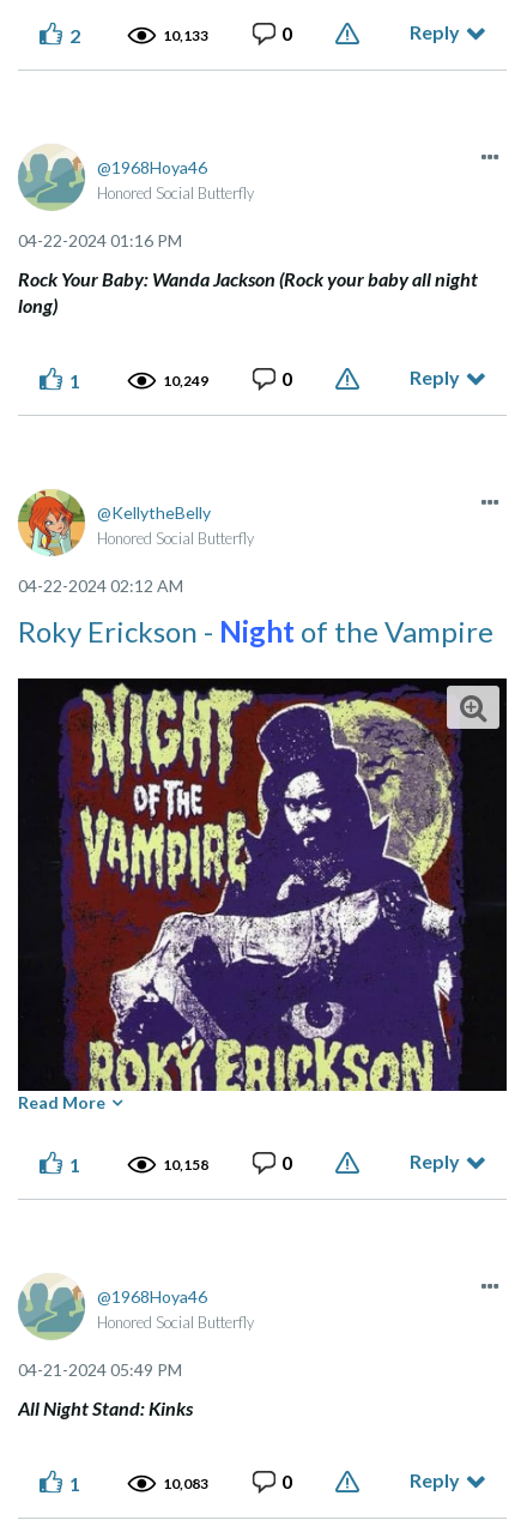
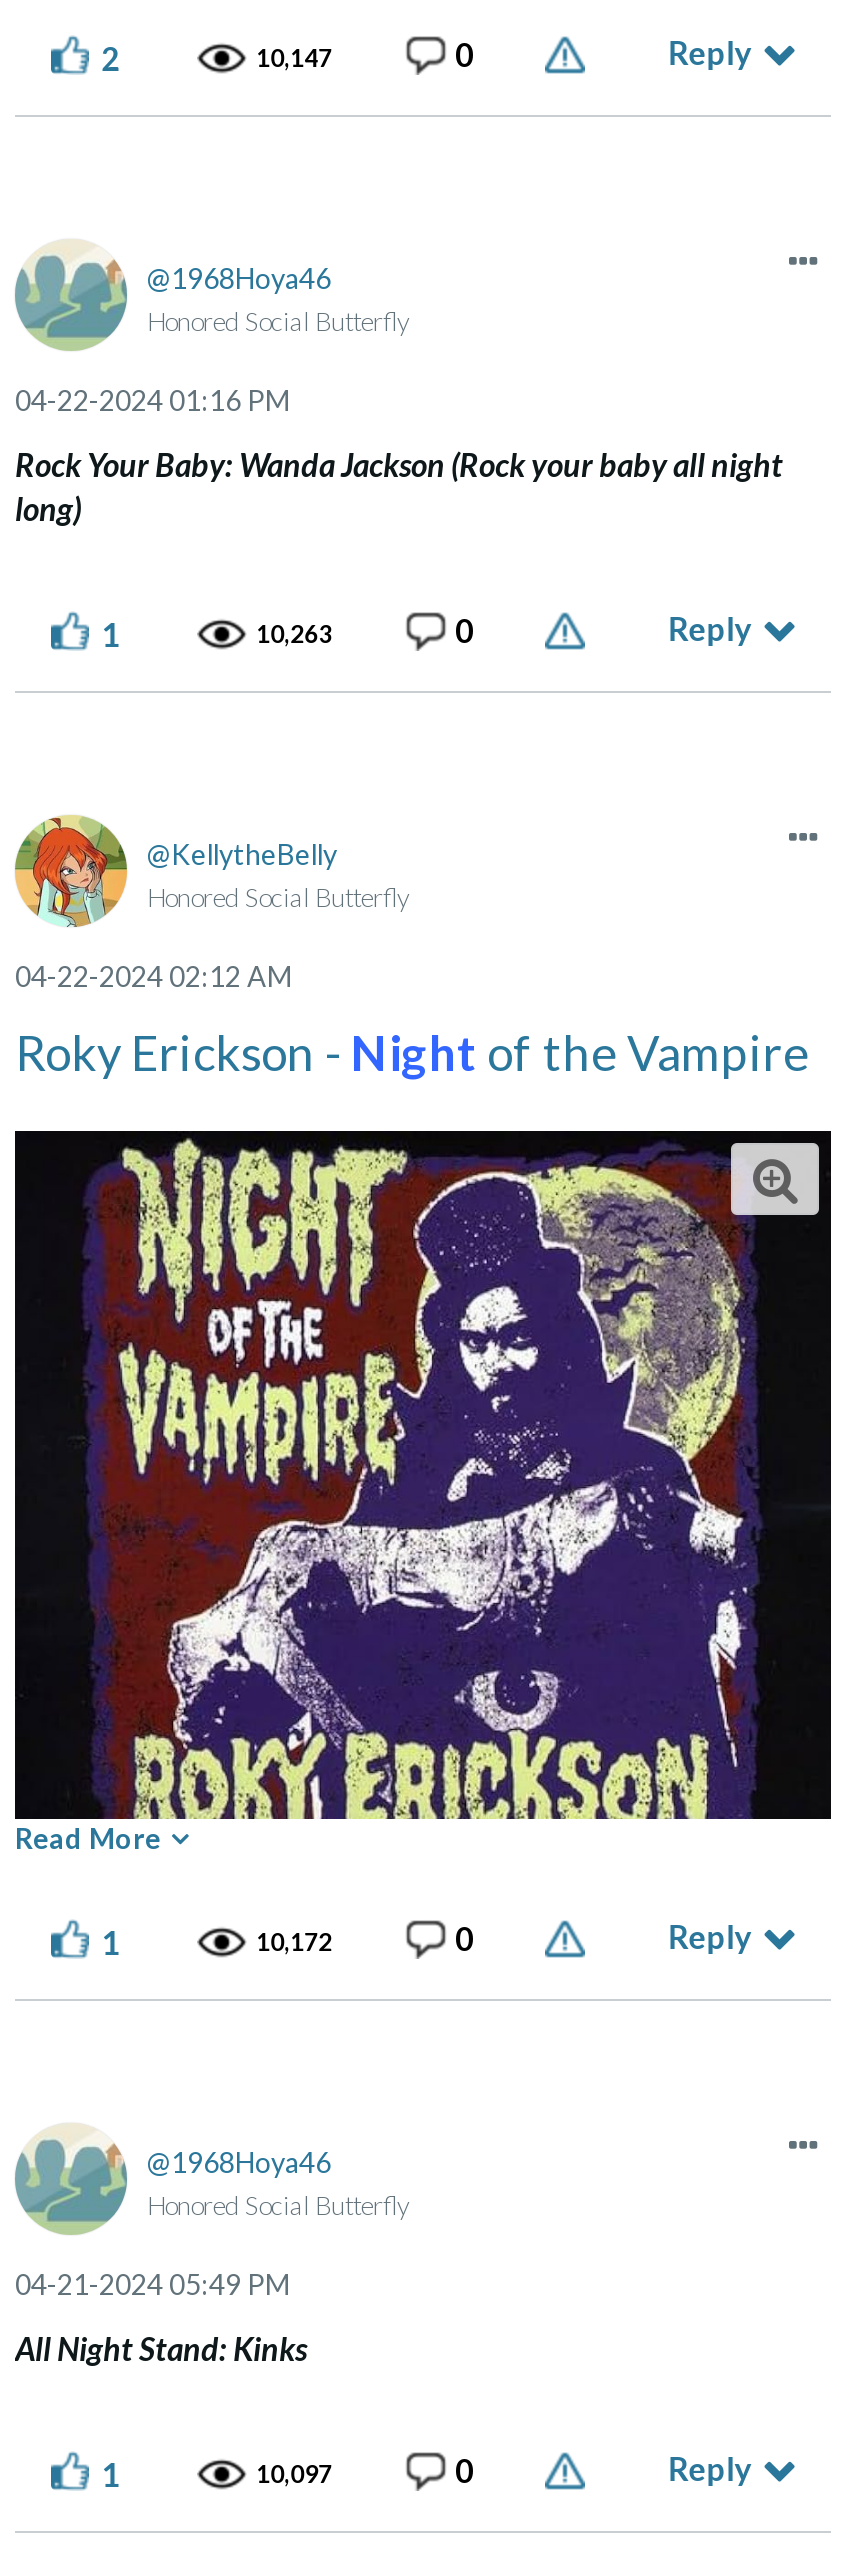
- 10,133
+ 10,147

- 10,249
+ 10,263

- 10,158
+ 10,172

- 10,083
+ 10,097
